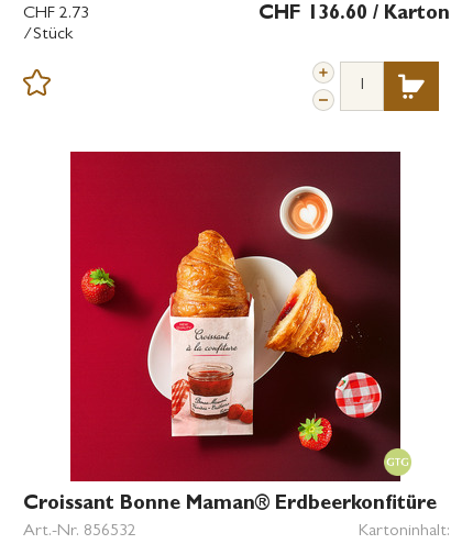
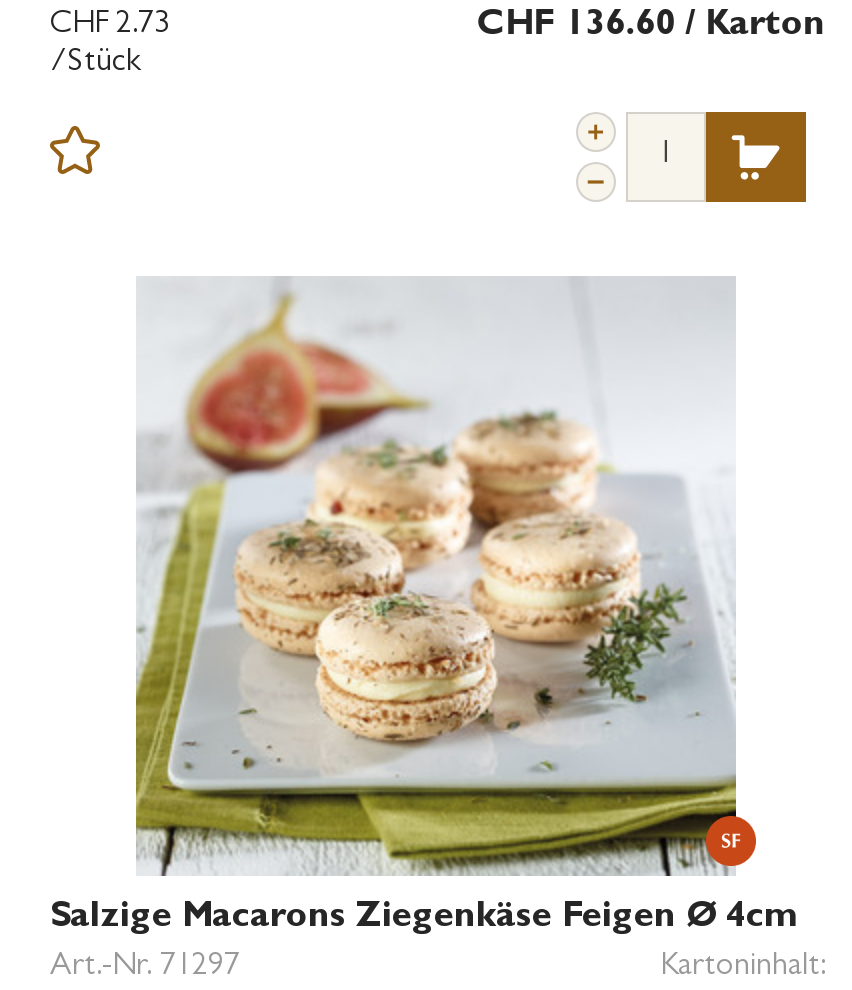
- [image]
- Croissant Bonne Maman® Erdbeerkonfitüre
- Art.-Nr. 856532
+ [image]
+ Salzige Macarons Ziegenkäse Feigen Ø 4cm
+ Art.-Nr. 71297
